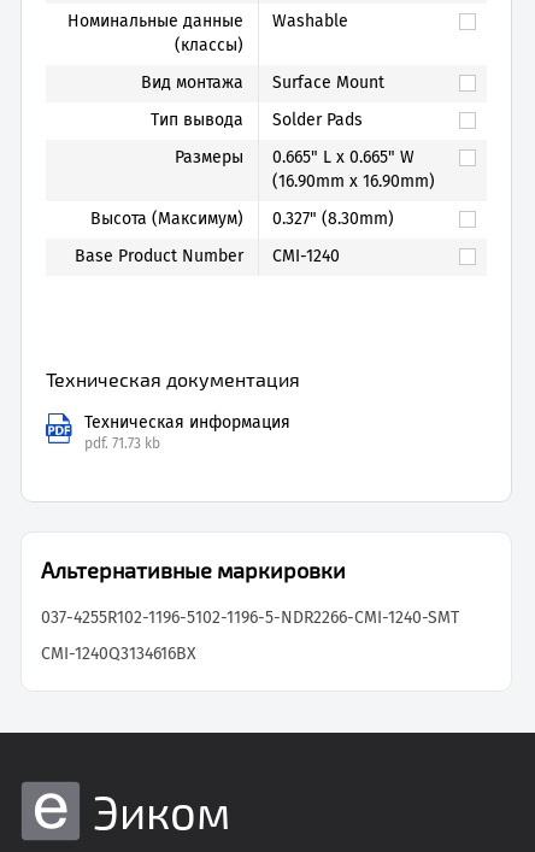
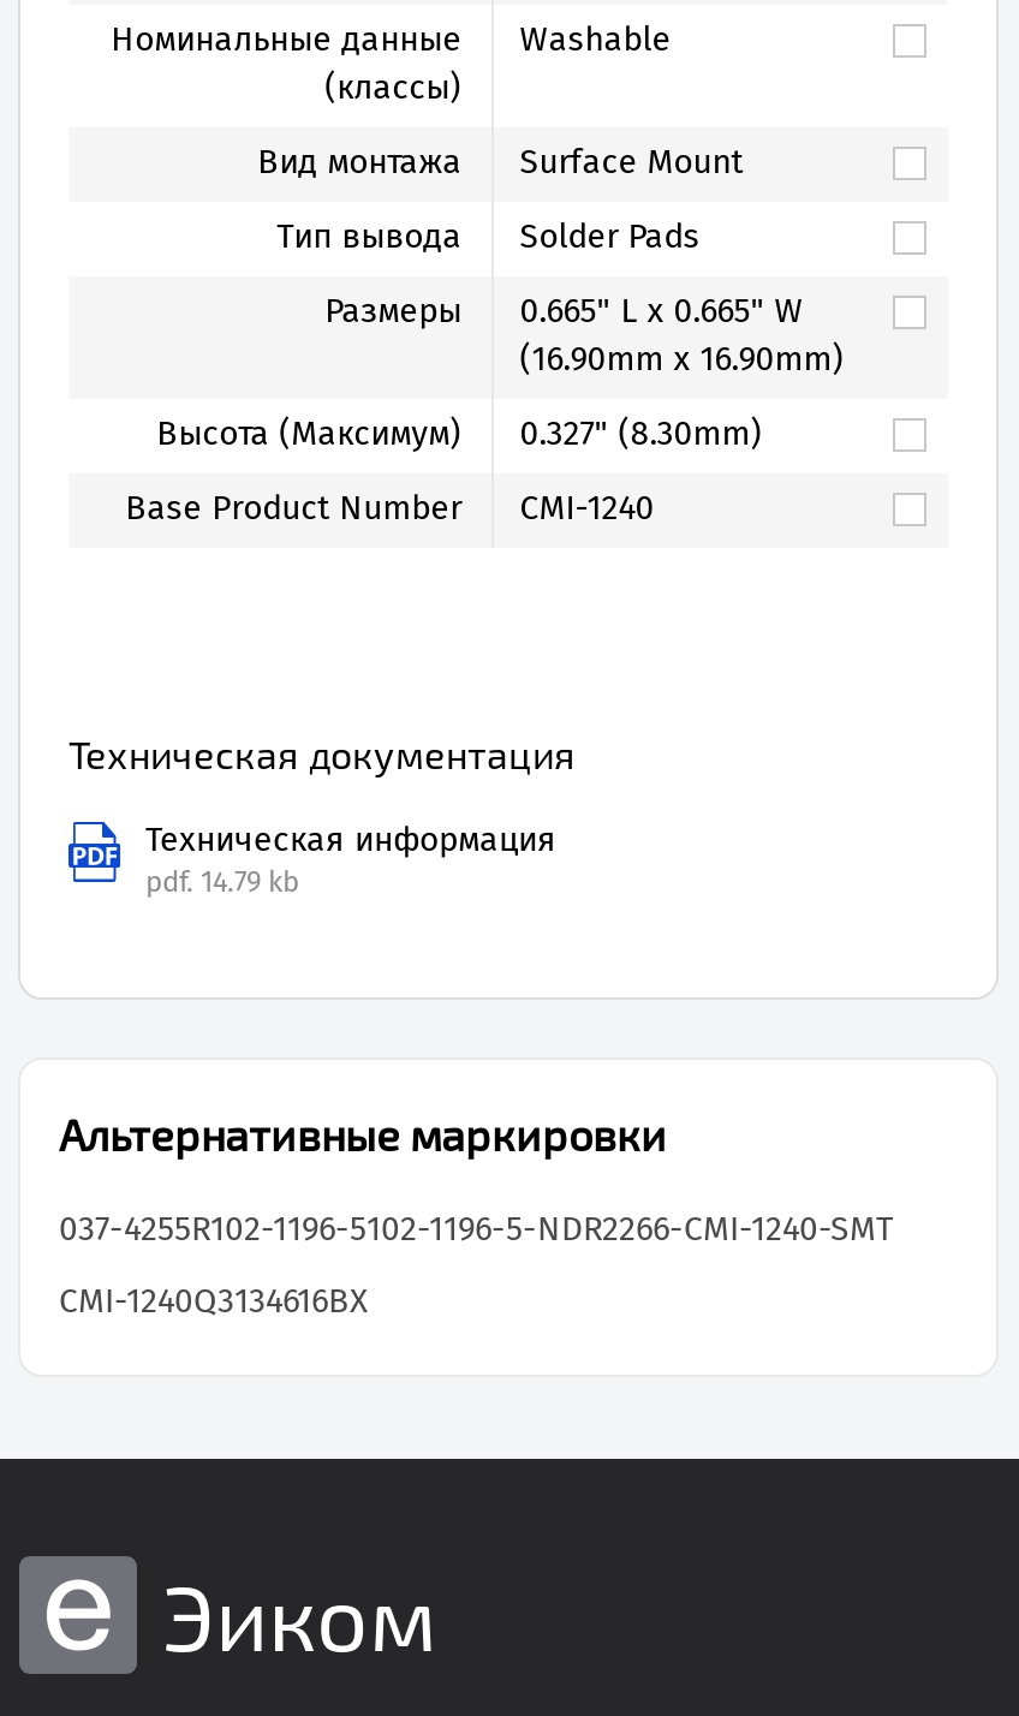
- pdf. 71.73 kb
+ pdf. 14.79 kb
